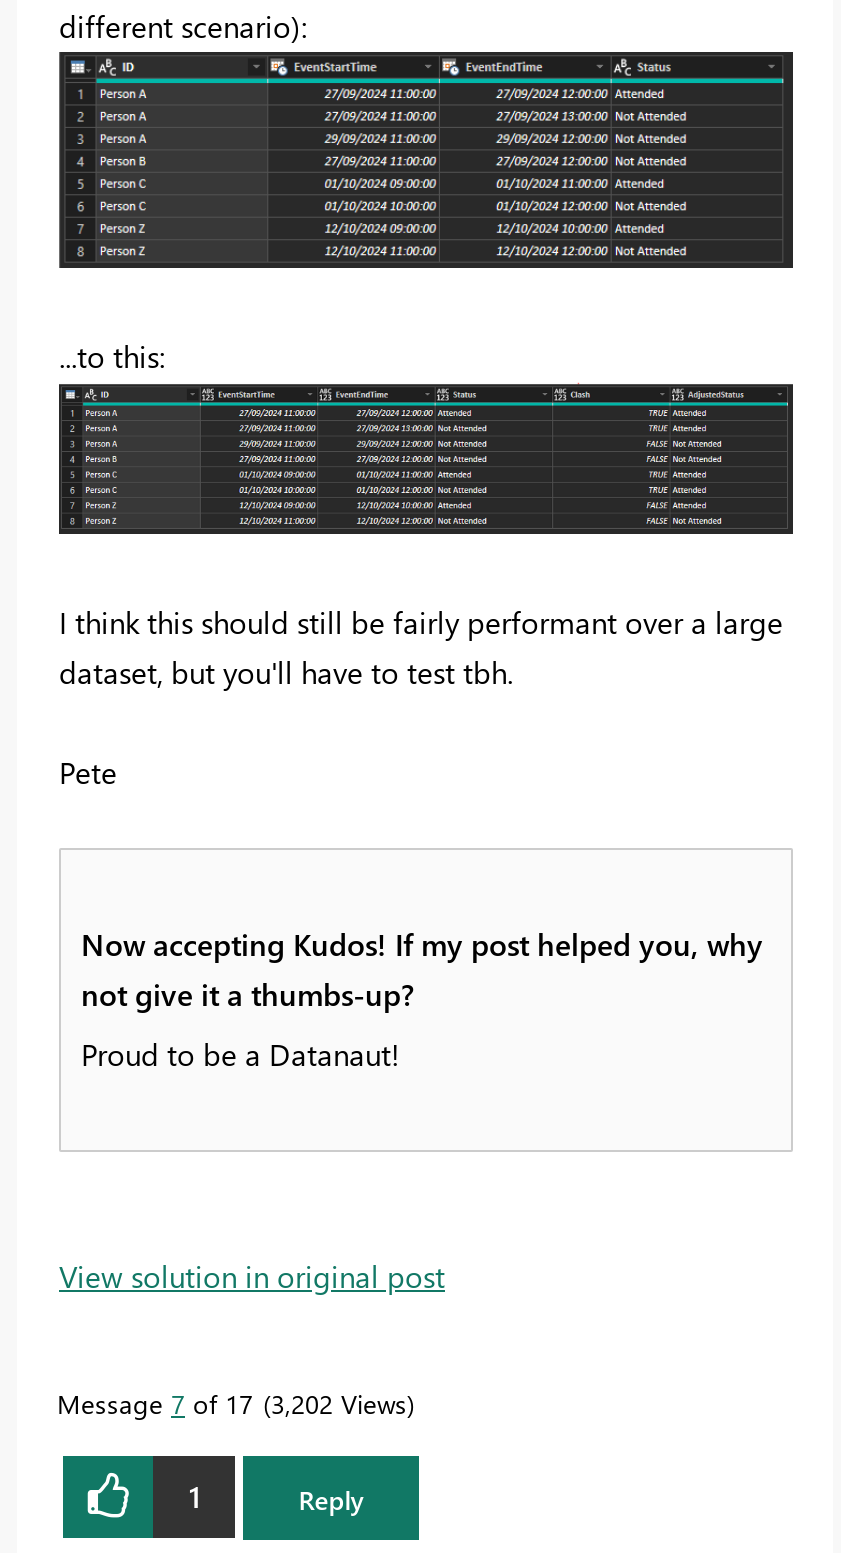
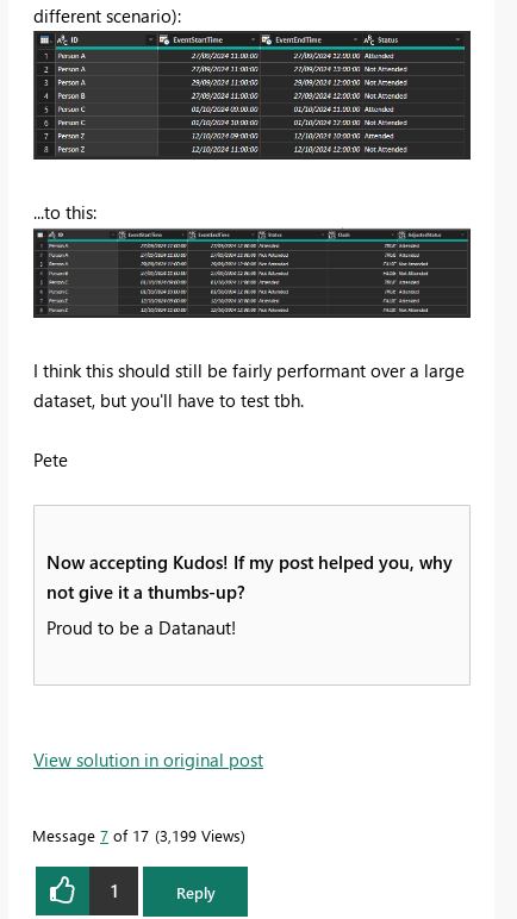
- Message 7 of 17 3,202 Views
+ Message 7 of 17 3,199 Views
